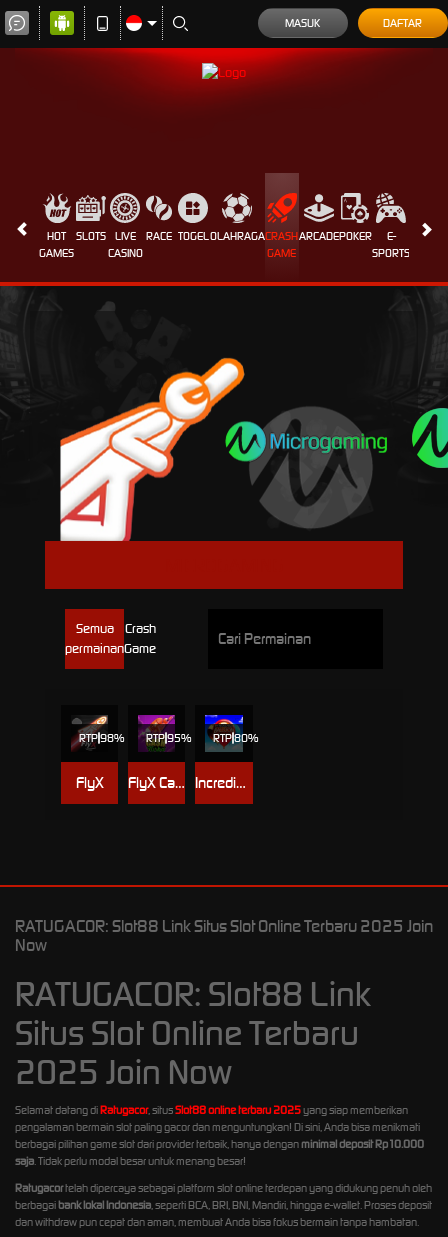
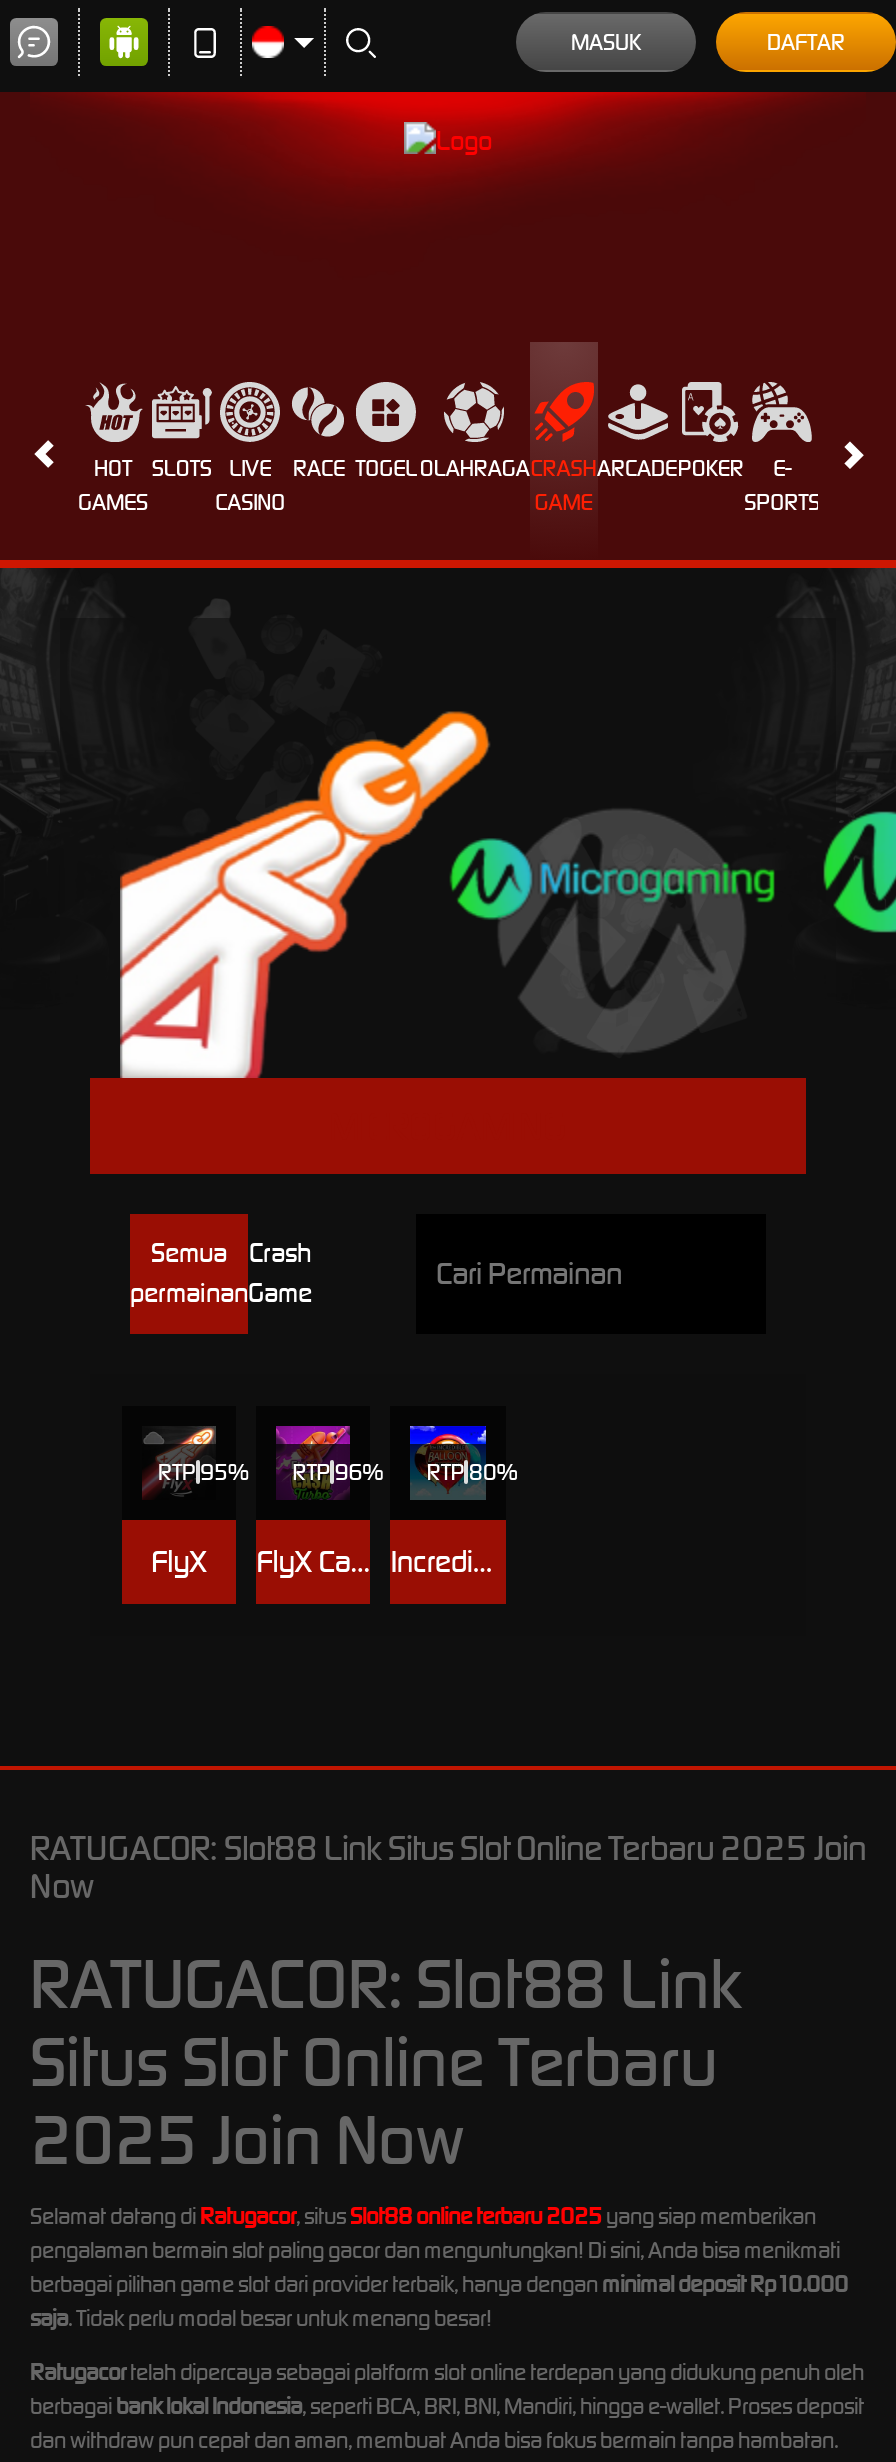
- RTP 98%
+ RTP 95%

- RTP 95%
+ RTP 96%
